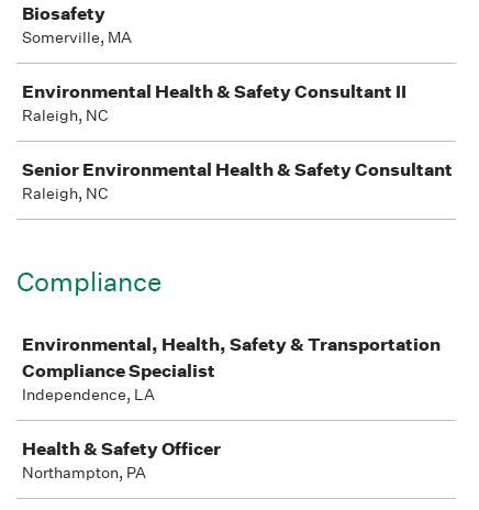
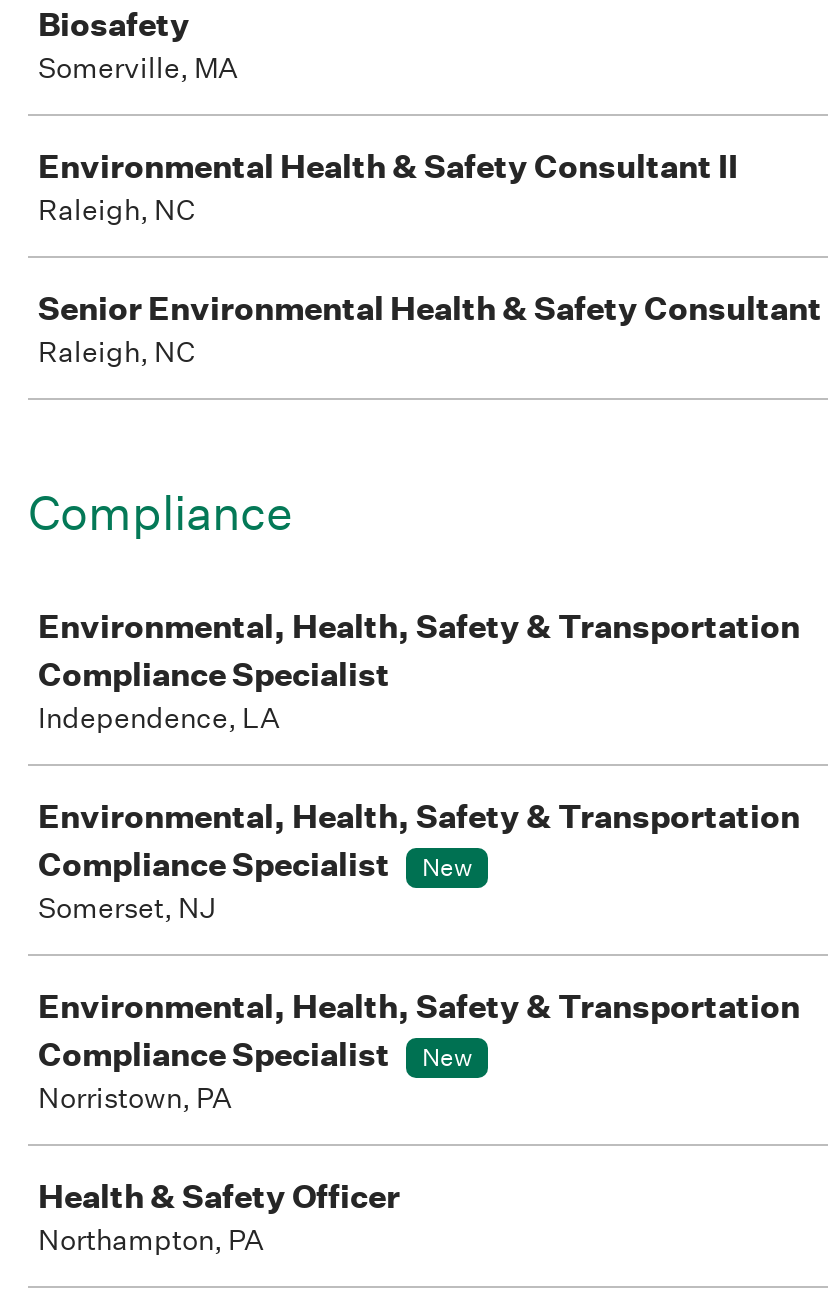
+ Environmental, Health, Safety & Transportation
+ Compliance Specialist
+ New
+ Somerset, NJ
+ Environmental, Health, Safety & Transportation
+ Compliance Specialist
+ New
+ Norristown, PA
